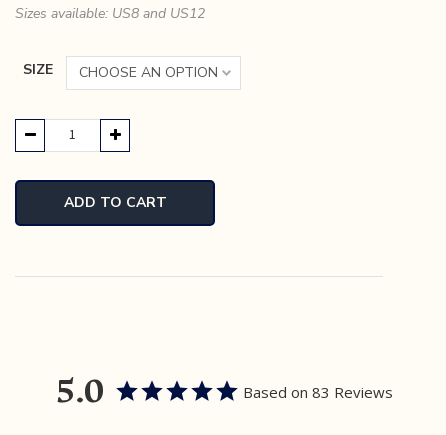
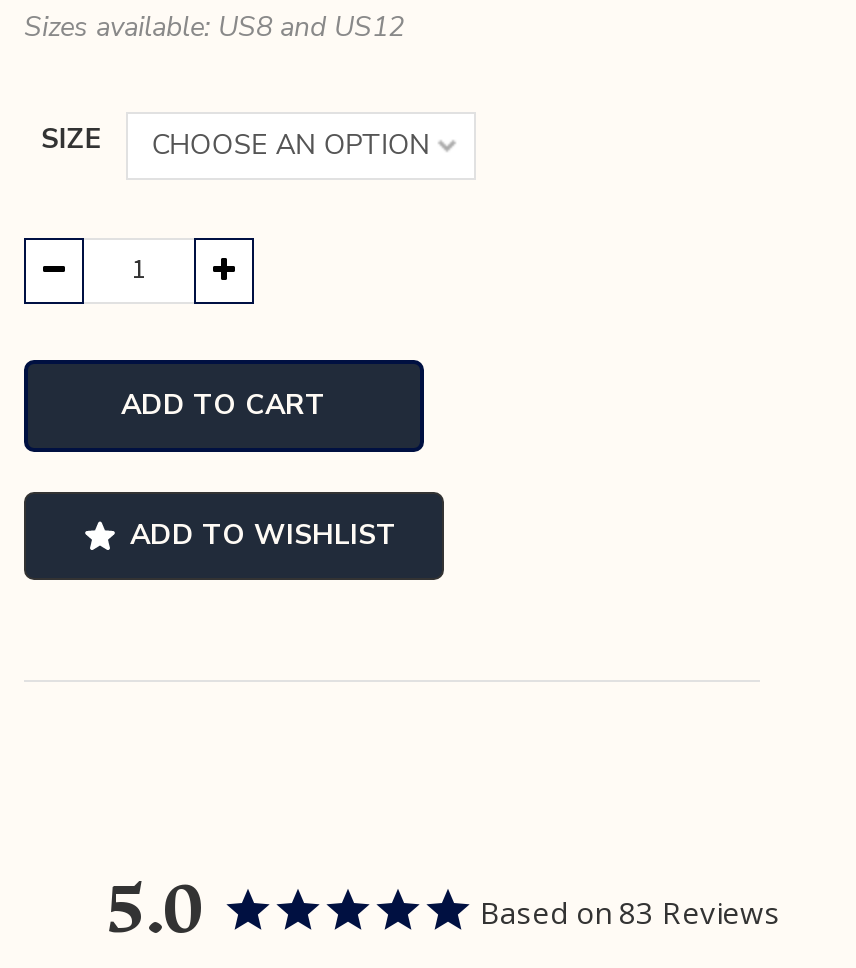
+ ADD TO WISHLIST
